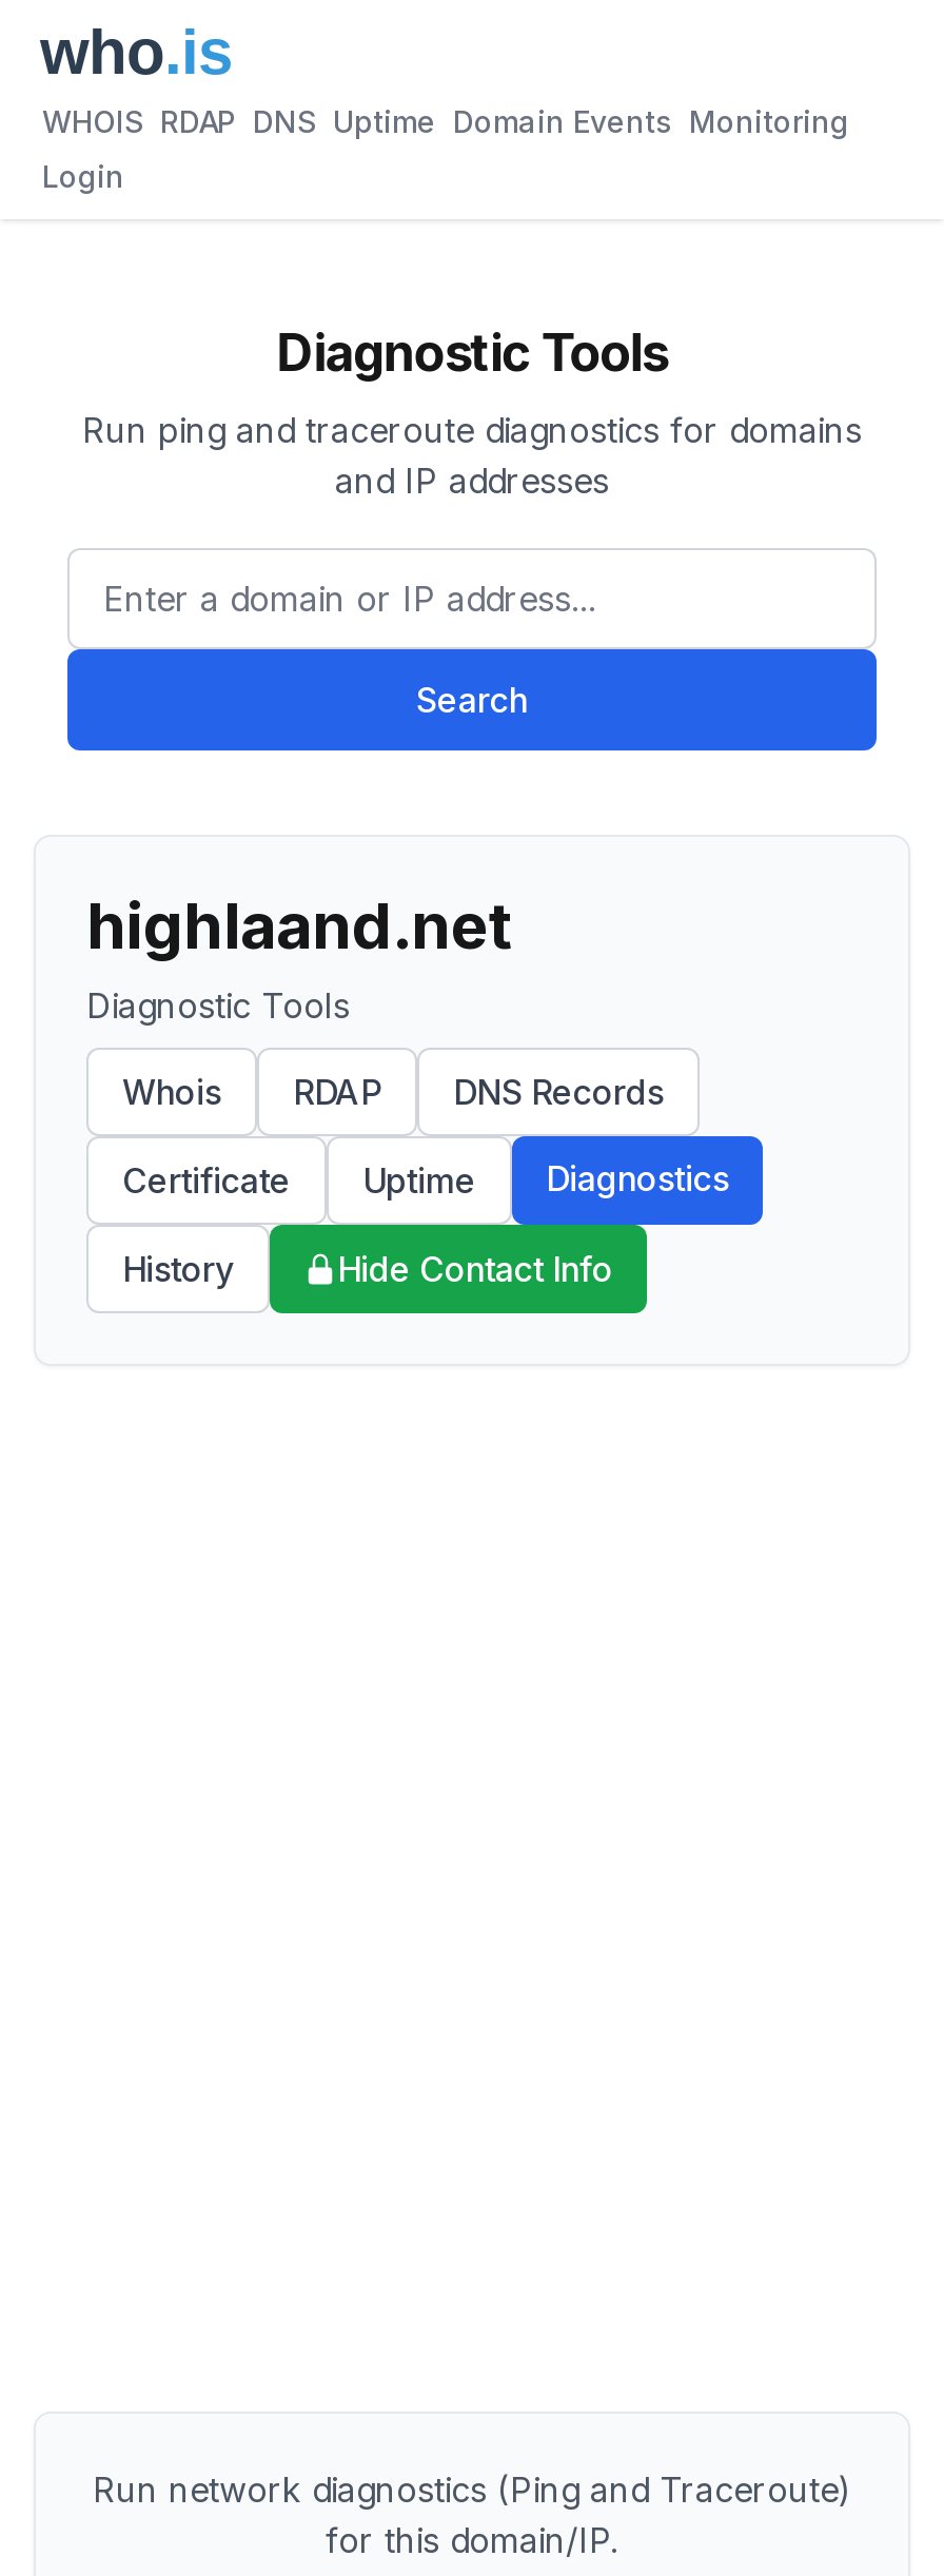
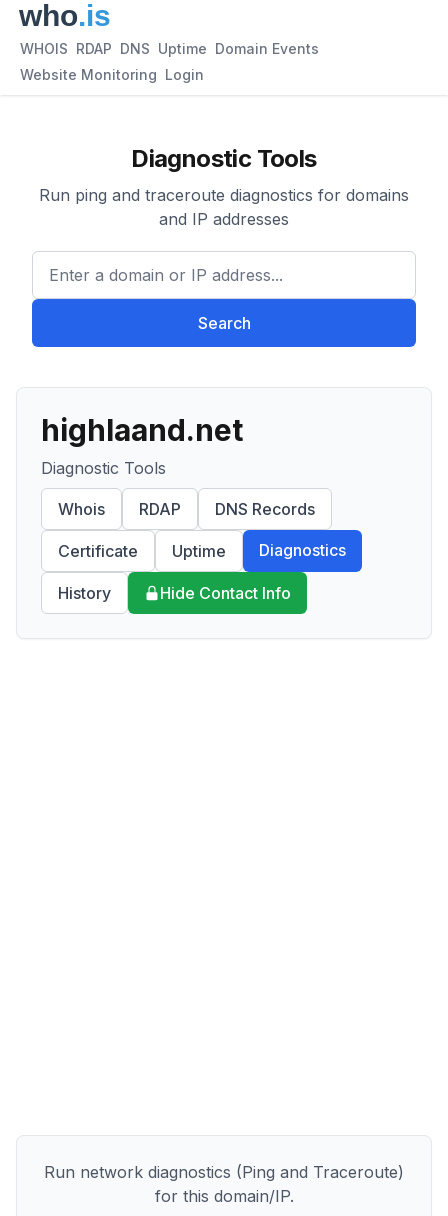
- WHOIS RDAP DNS Uptime Domain Events Monitoring
+ WHOIS RDAP DNS Uptime Domain Events

- Login
+ Website Monitoring Login
